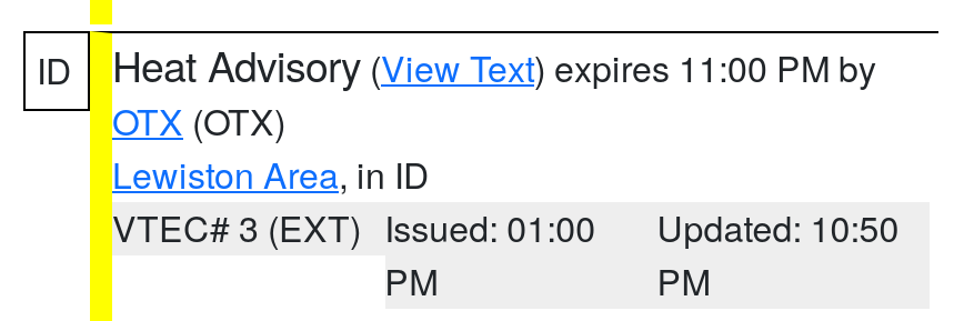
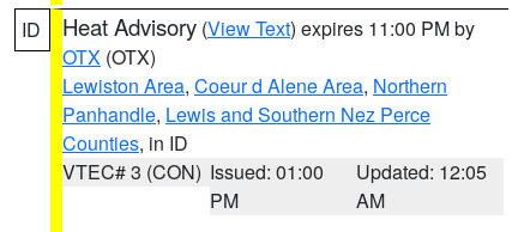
- Lewiston Area, in ID
- VTEC# 3 (EXT) Issued: 01:00
+ Lewiston Area, Coeur d Alene Area, Northern
+ Panhandle, Lewis and Southern Nez Perce
+ Counties, in ID
+ VTEC# 3 (CON) Issued: 01:00

- Updated: 10:50
- PM
+ Updated: 12:05
+ AM
